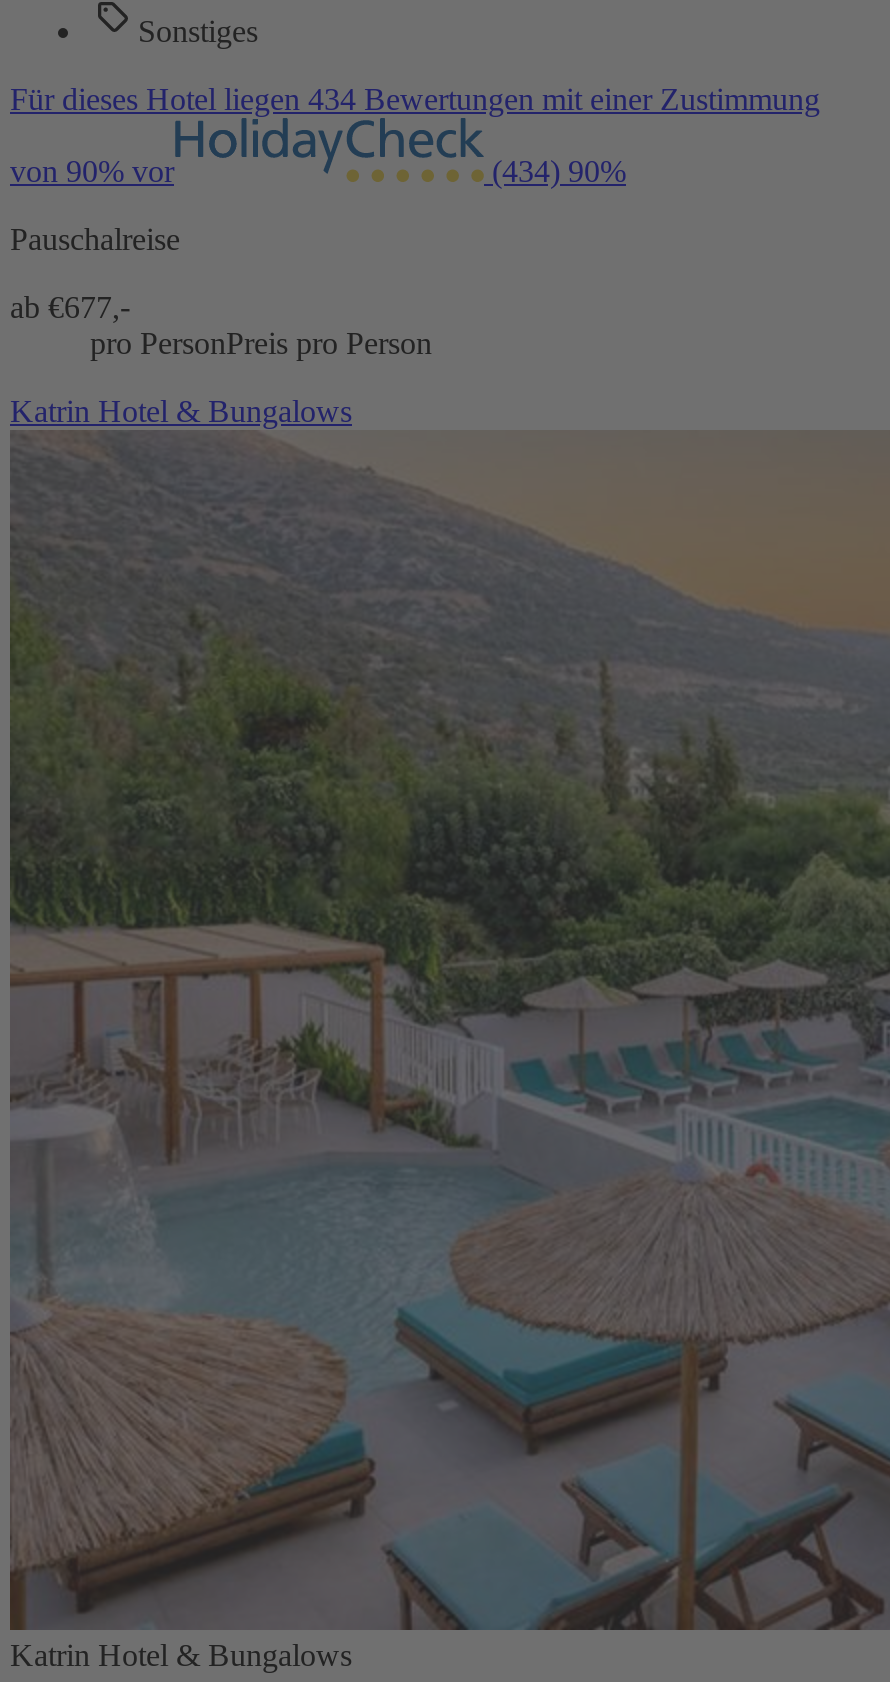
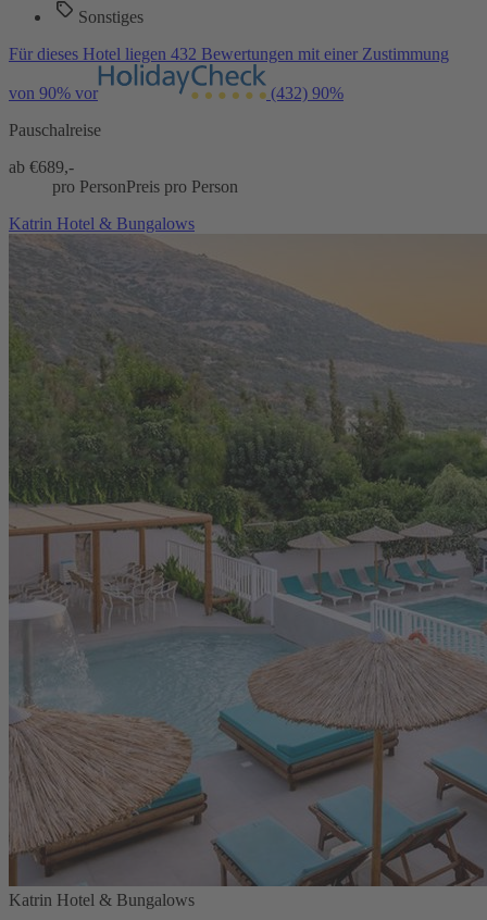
- Für dieses Hotel liegen 434 Bewertungen mit einer Zustimmung
+ Für dieses Hotel liegen 432 Bewertungen mit einer Zustimmung

- (434) 90%
+ (432) 90%

- ab €677,-
+ ab €689,-
